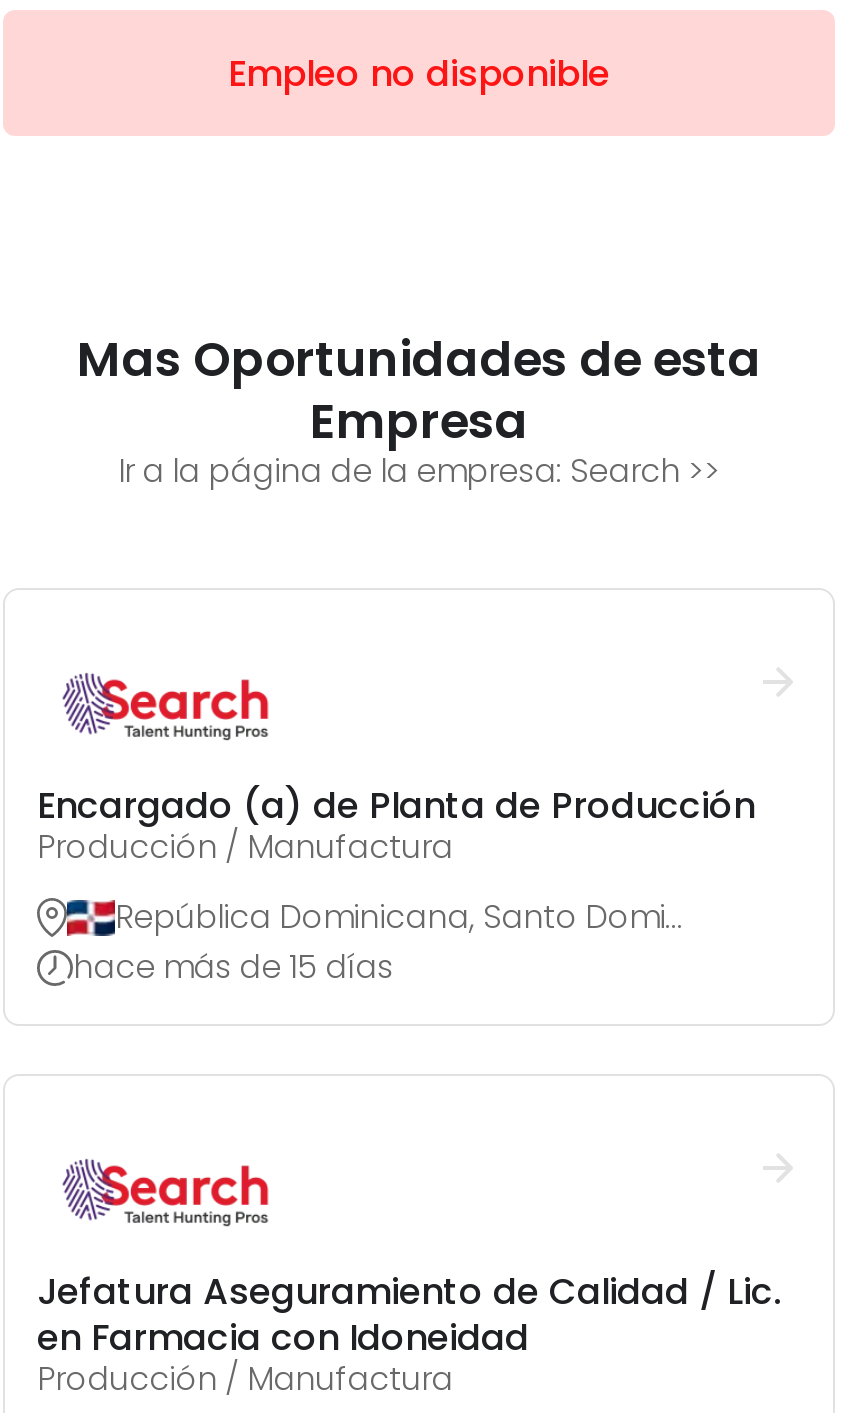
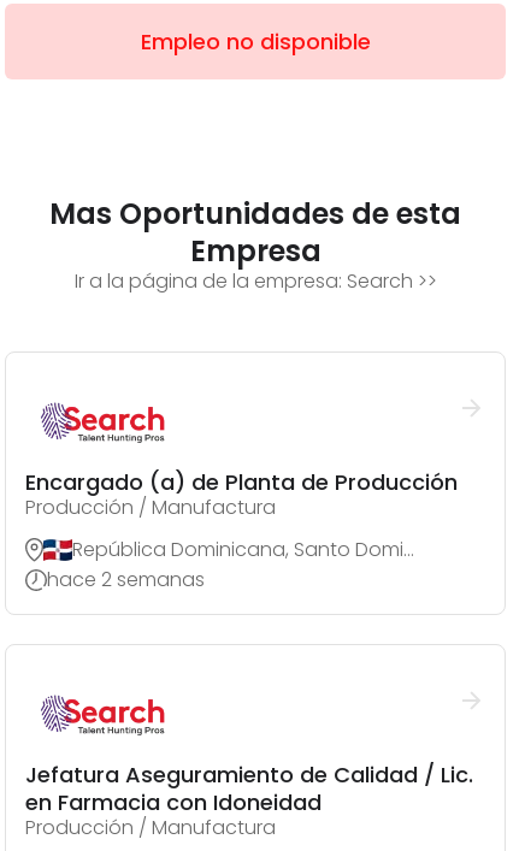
- hace más de 15 días
+ hace 2 semanas
